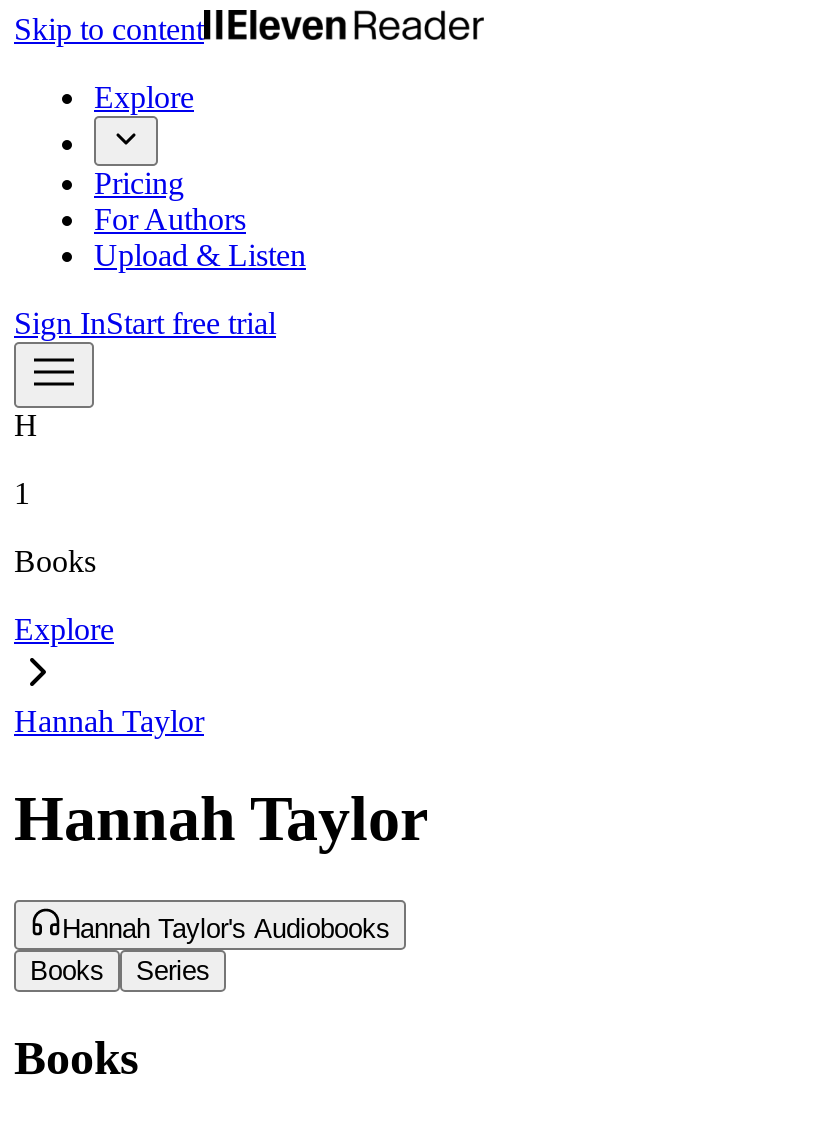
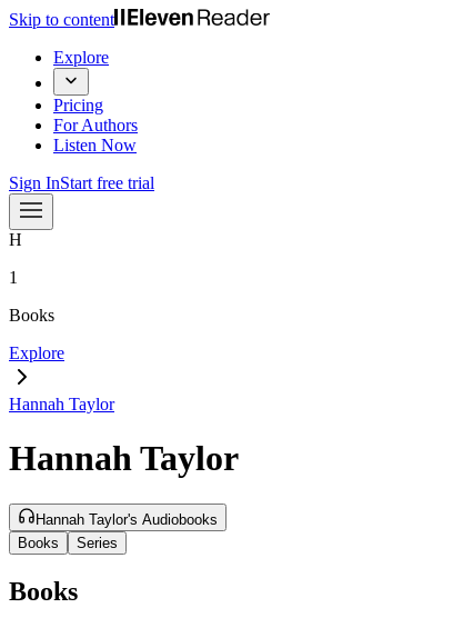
- Upload & Listen
+ Listen Now
